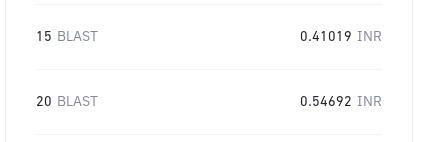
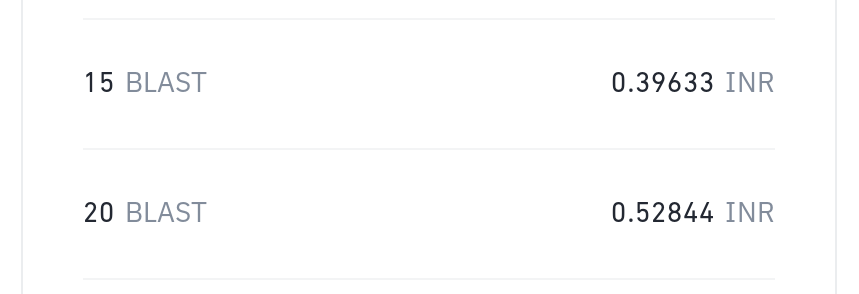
- 0.41019 INR
+ 0.39633 INR

- 0.54692 INR
+ 0.52844 INR
